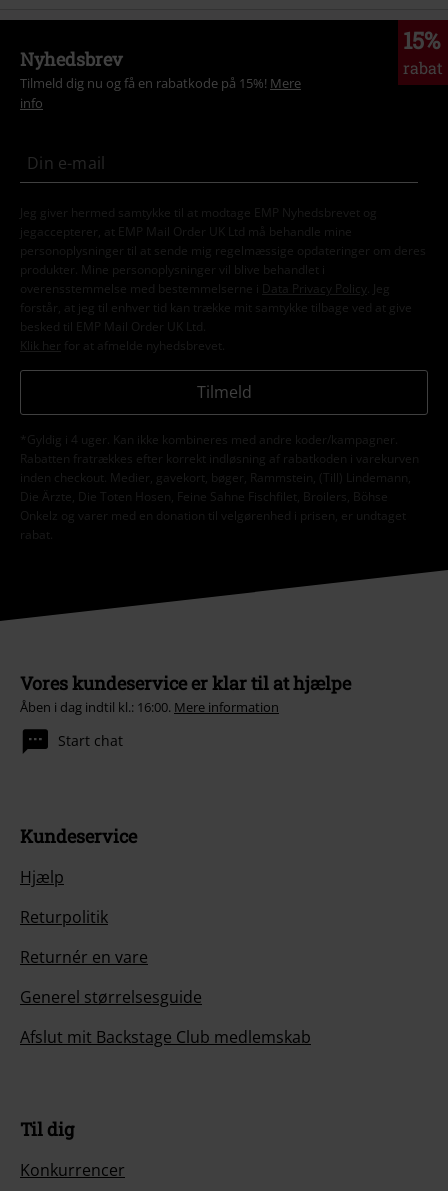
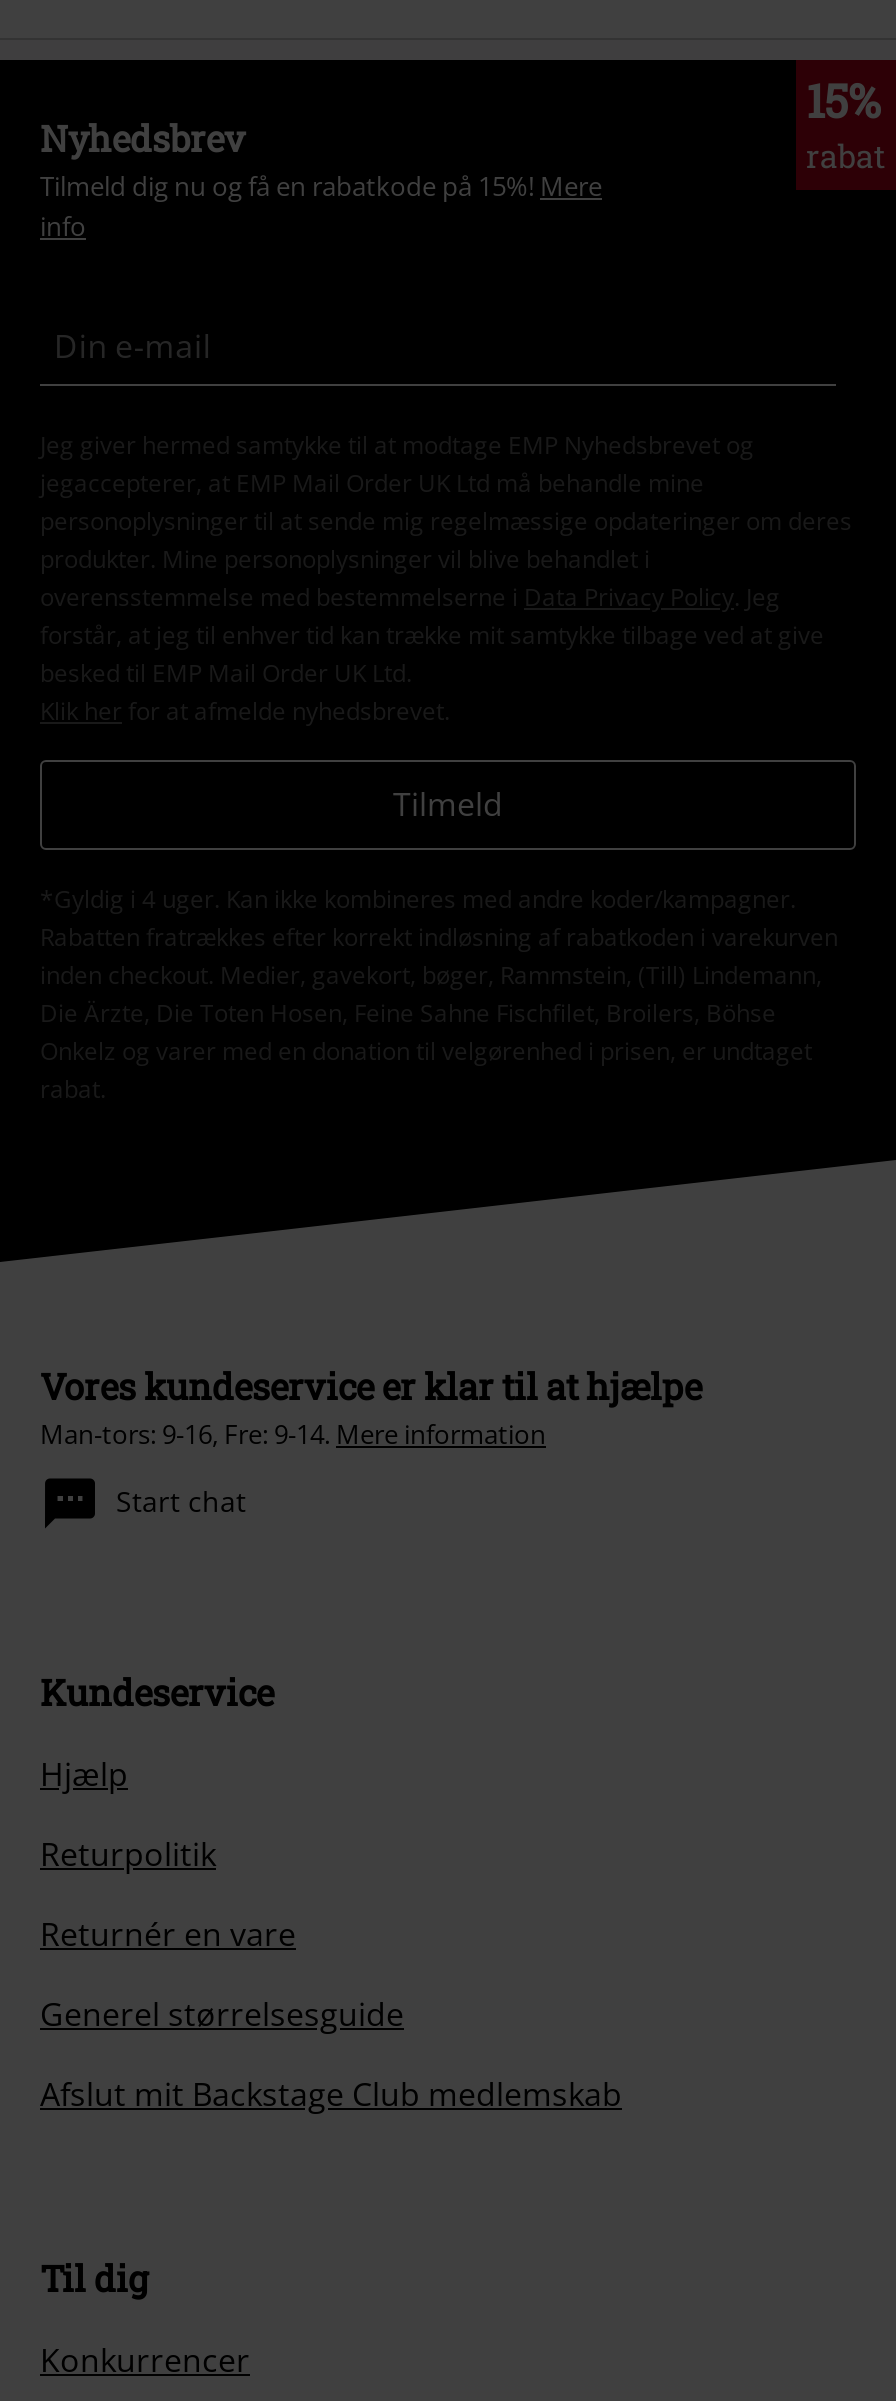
- Åben i dag indtil kl.: 16:00. Mere information
+ Man-tors: 9-16, Fre: 9-14. Mere information
